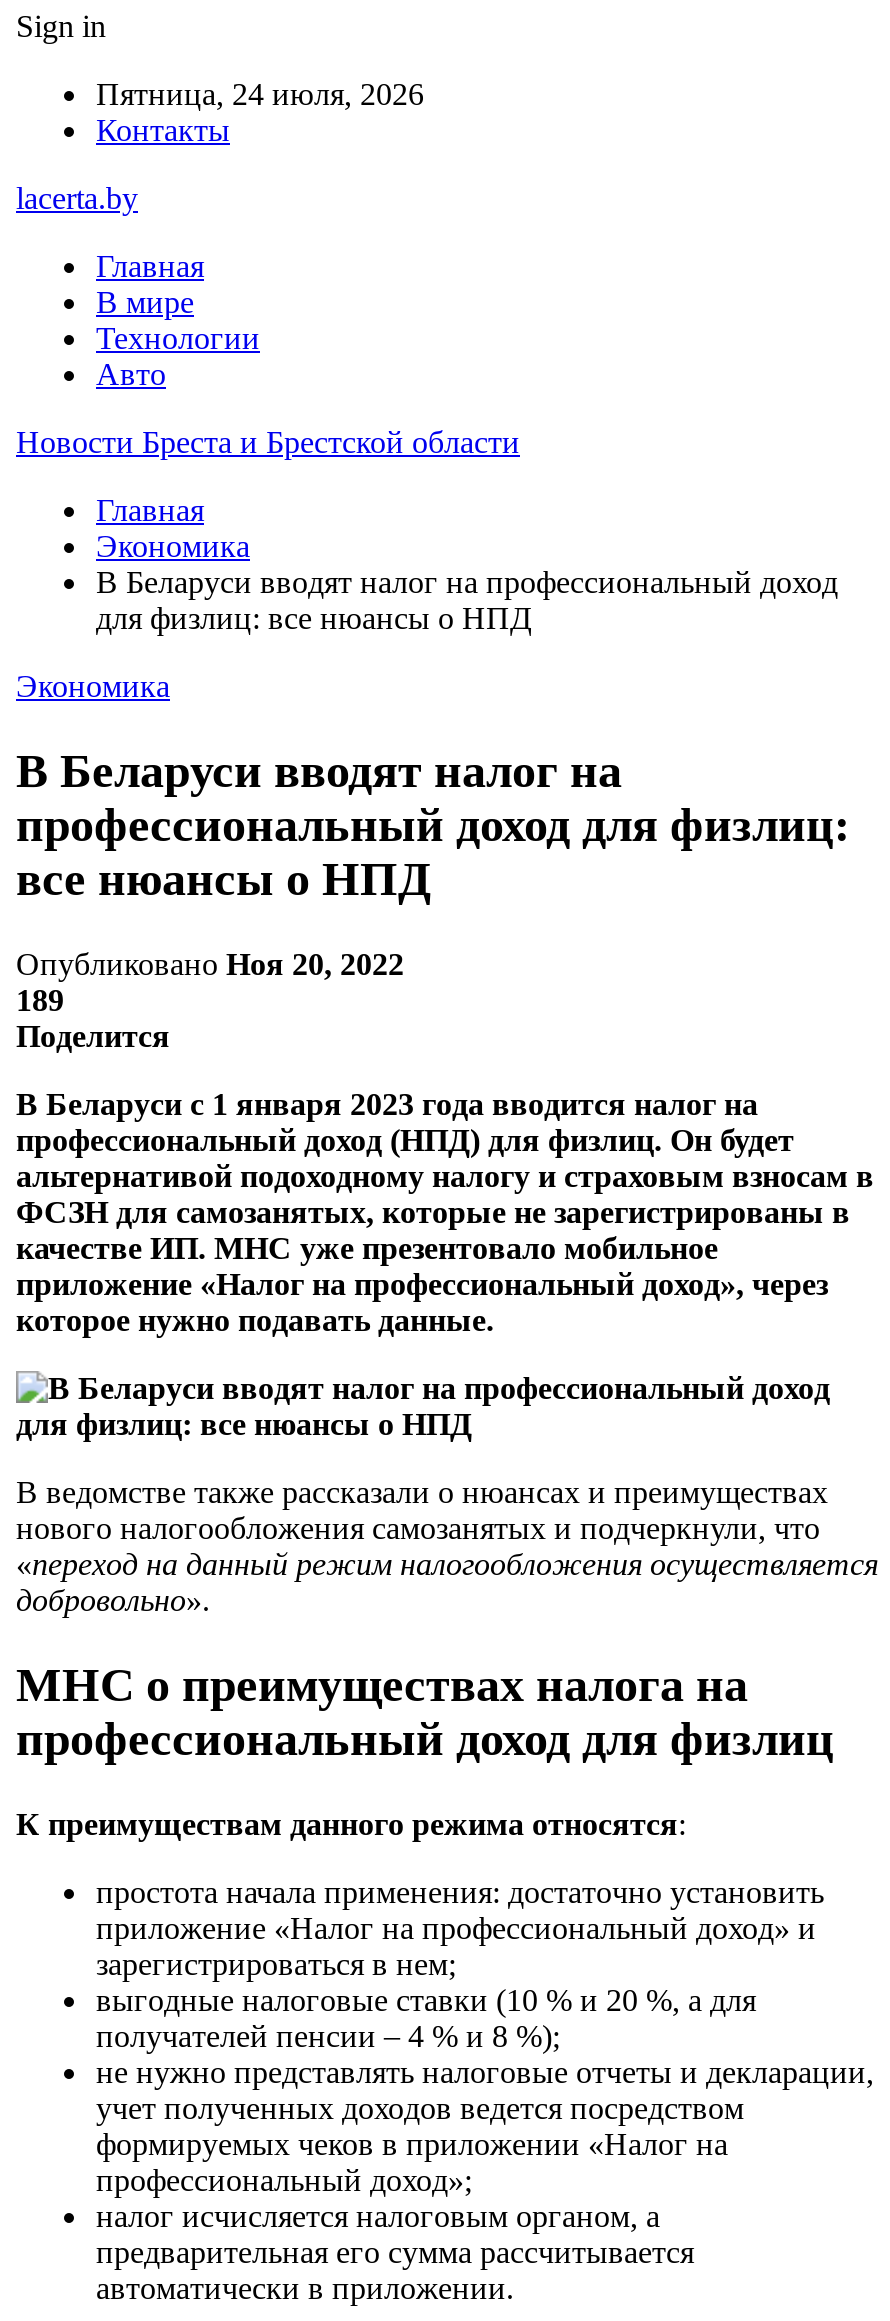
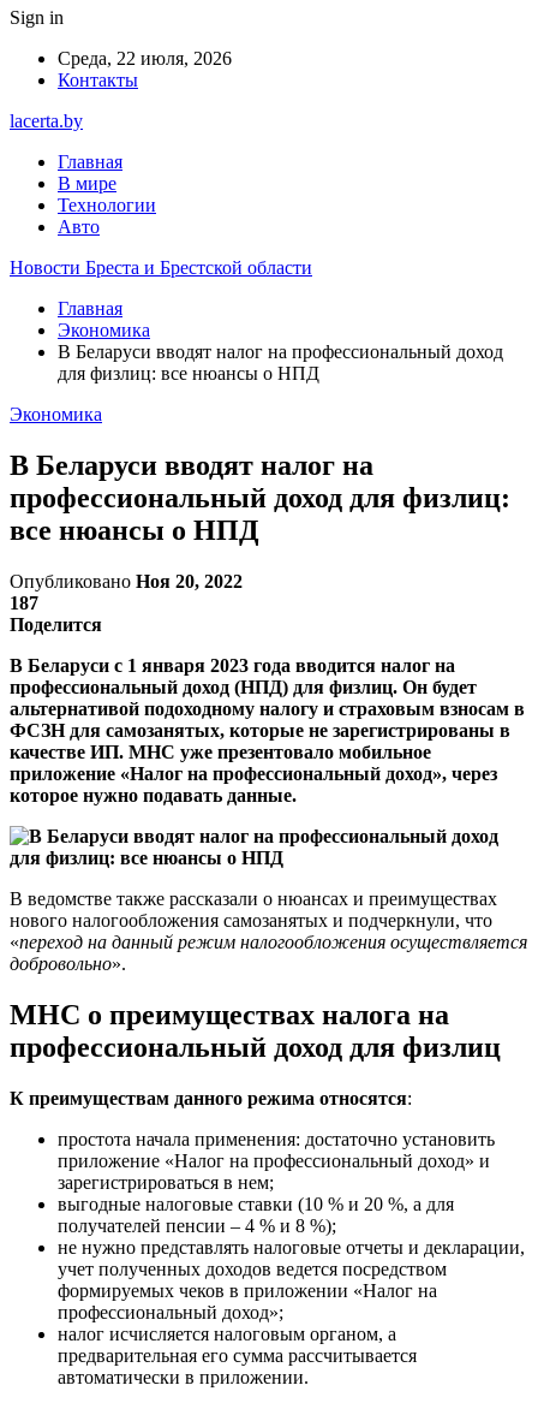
- Пятница, 24 июля, 2026
+ Среда, 22 июля, 2026

- 189
+ 187
